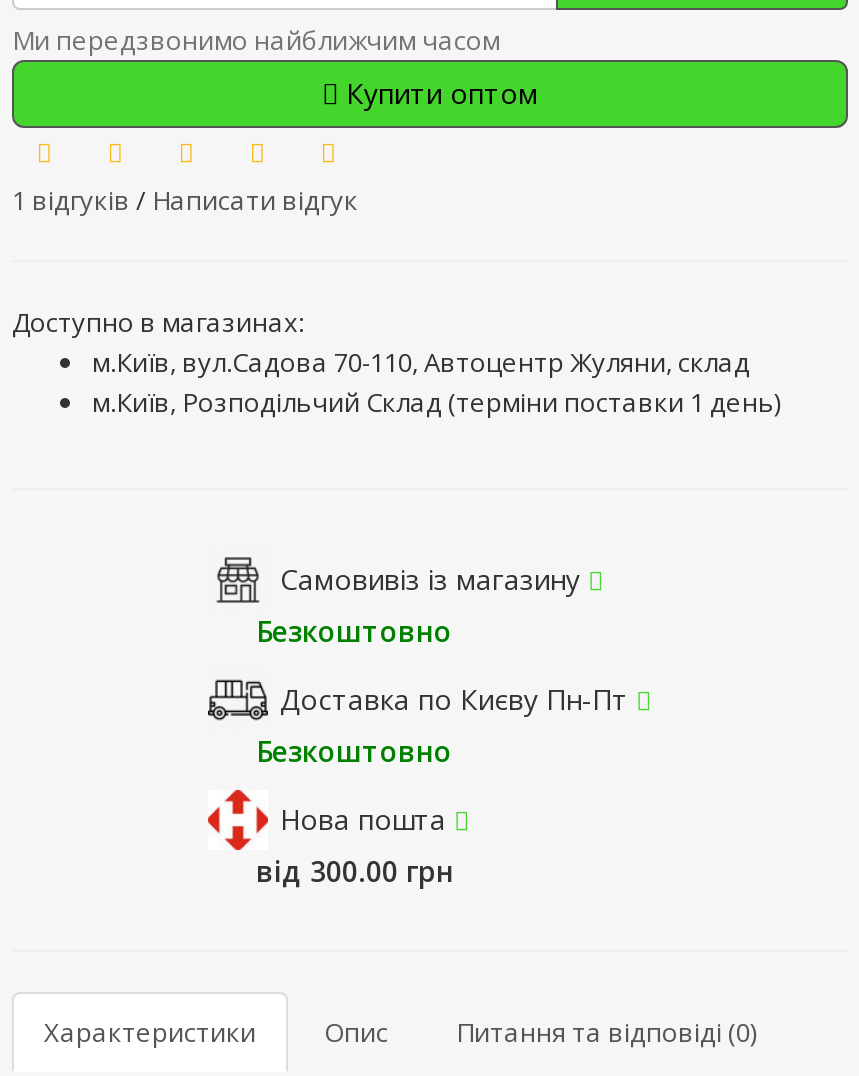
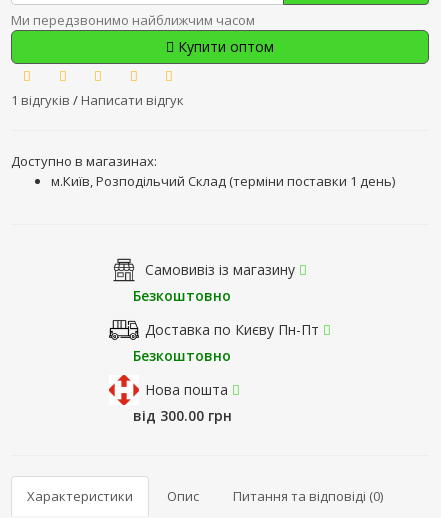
- м.Київ, вул.Садова 70-110, Автоцентр Жуляни, склад
